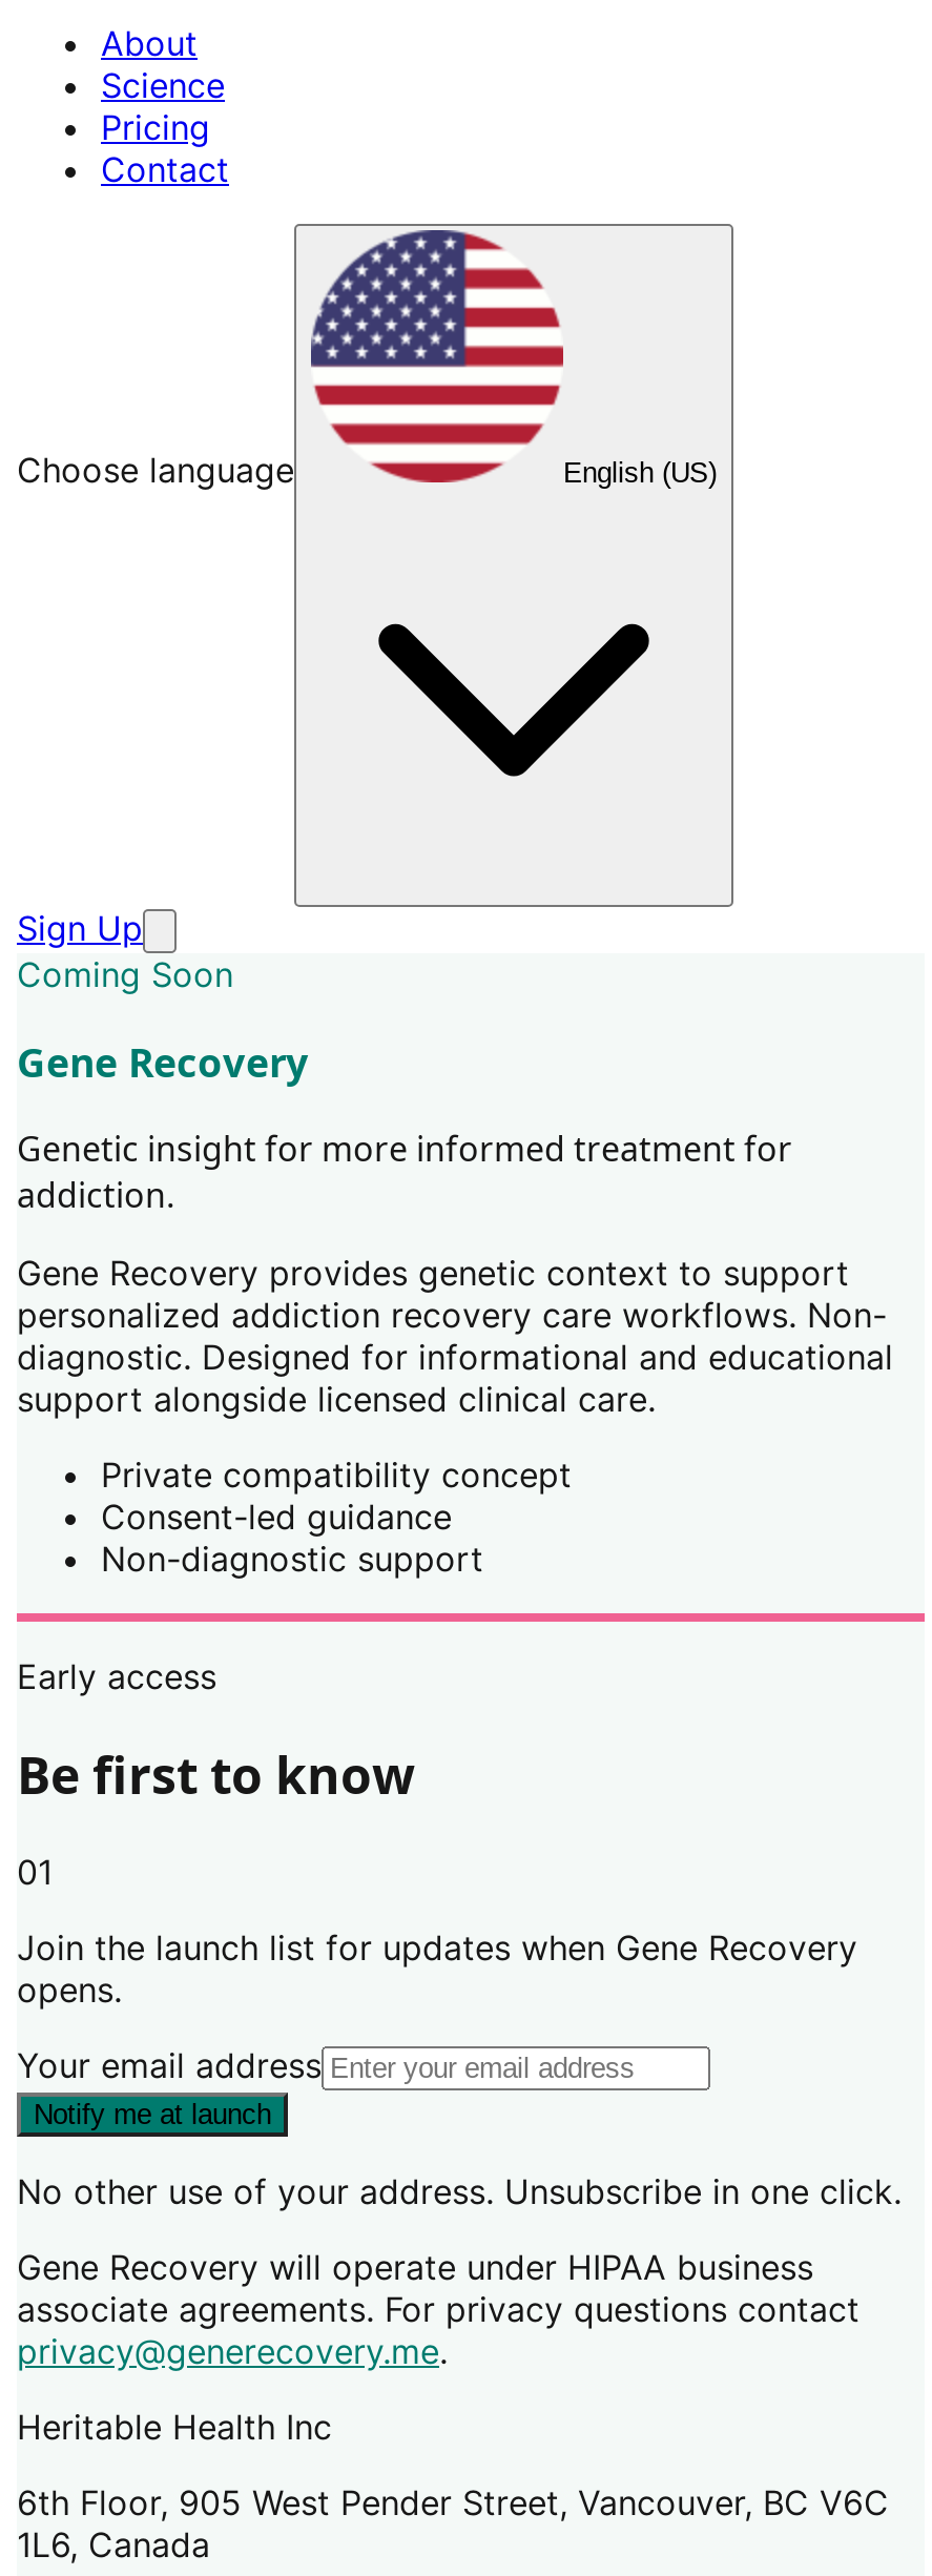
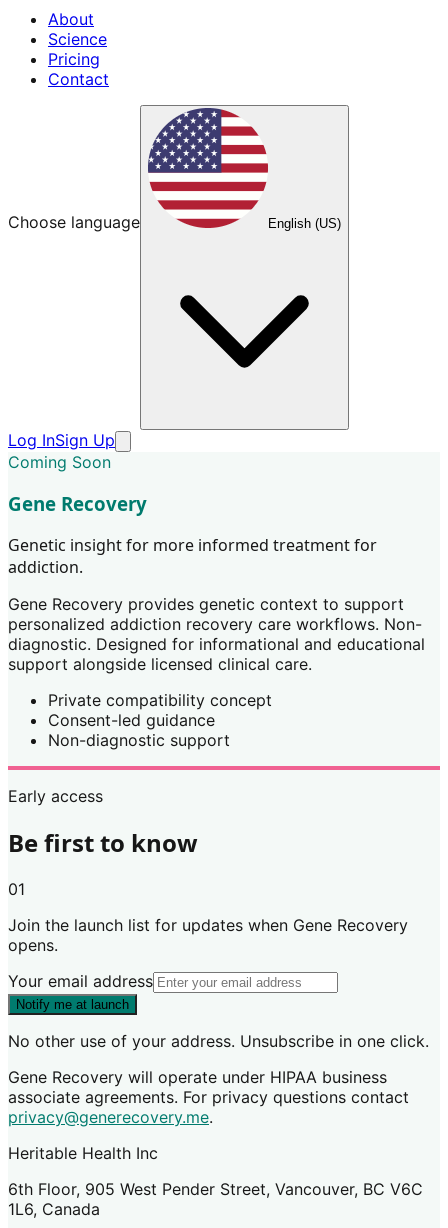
- Sign Up
+ Log InSign Up
